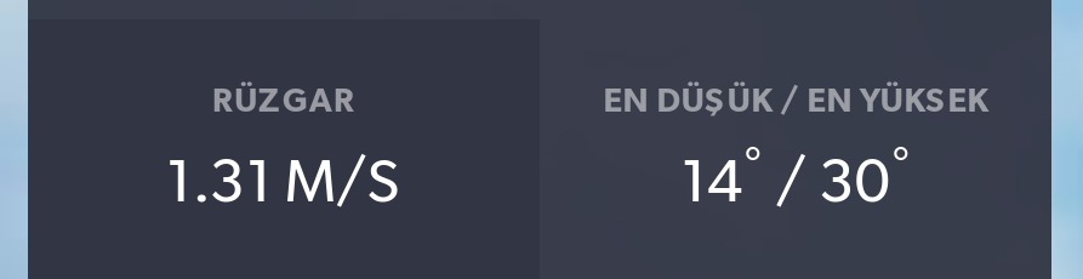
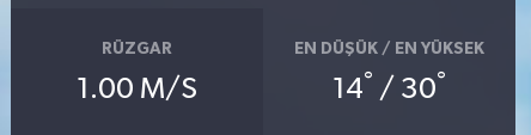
- 1.31 M/S
+ 1.00 M/S
